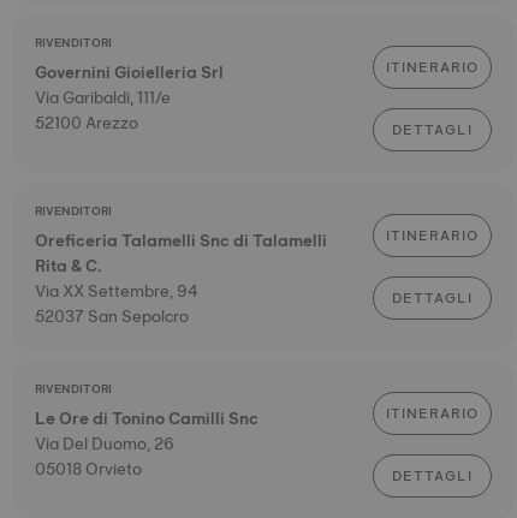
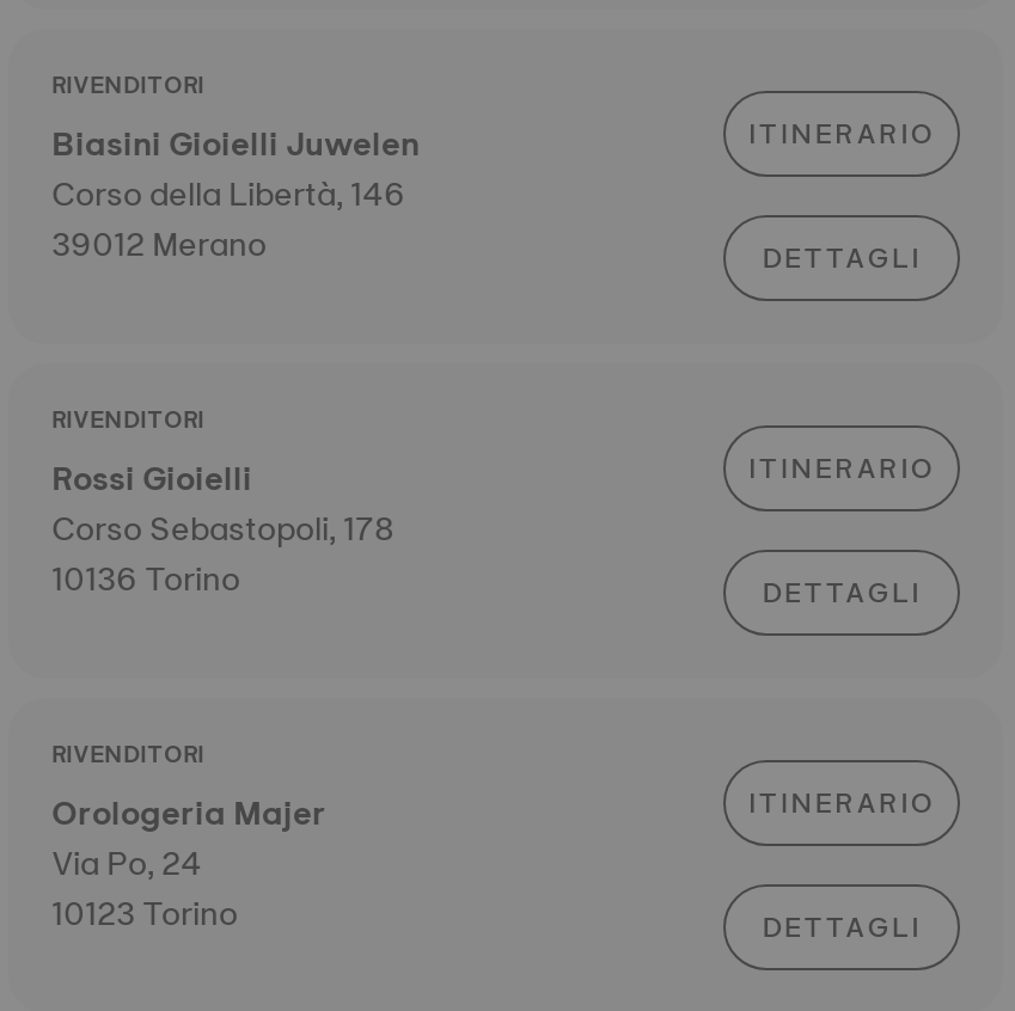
- Governini Gioielleria Srl
- Via Garibaldi, 111/e
- 52100 Arezzo
+ Biasini Gioielli Juwelen
+ Corso della Libertà, 146
+ 39012 Merano

- Oreficeria Talamelli Snc di Talamelli
- Rita & C.
- Via XX Settembre, 94
- 52037 San Sepolcro
+ Rossi Gioielli
+ Corso Sebastopoli, 178
+ 10136 Torino

- Le Ore di Tonino Camilli Snc
- Via Del Duomo, 26
- 05018 Orvieto
+ Orologeria Majer
+ Via Po, 24
+ 10123 Torino
